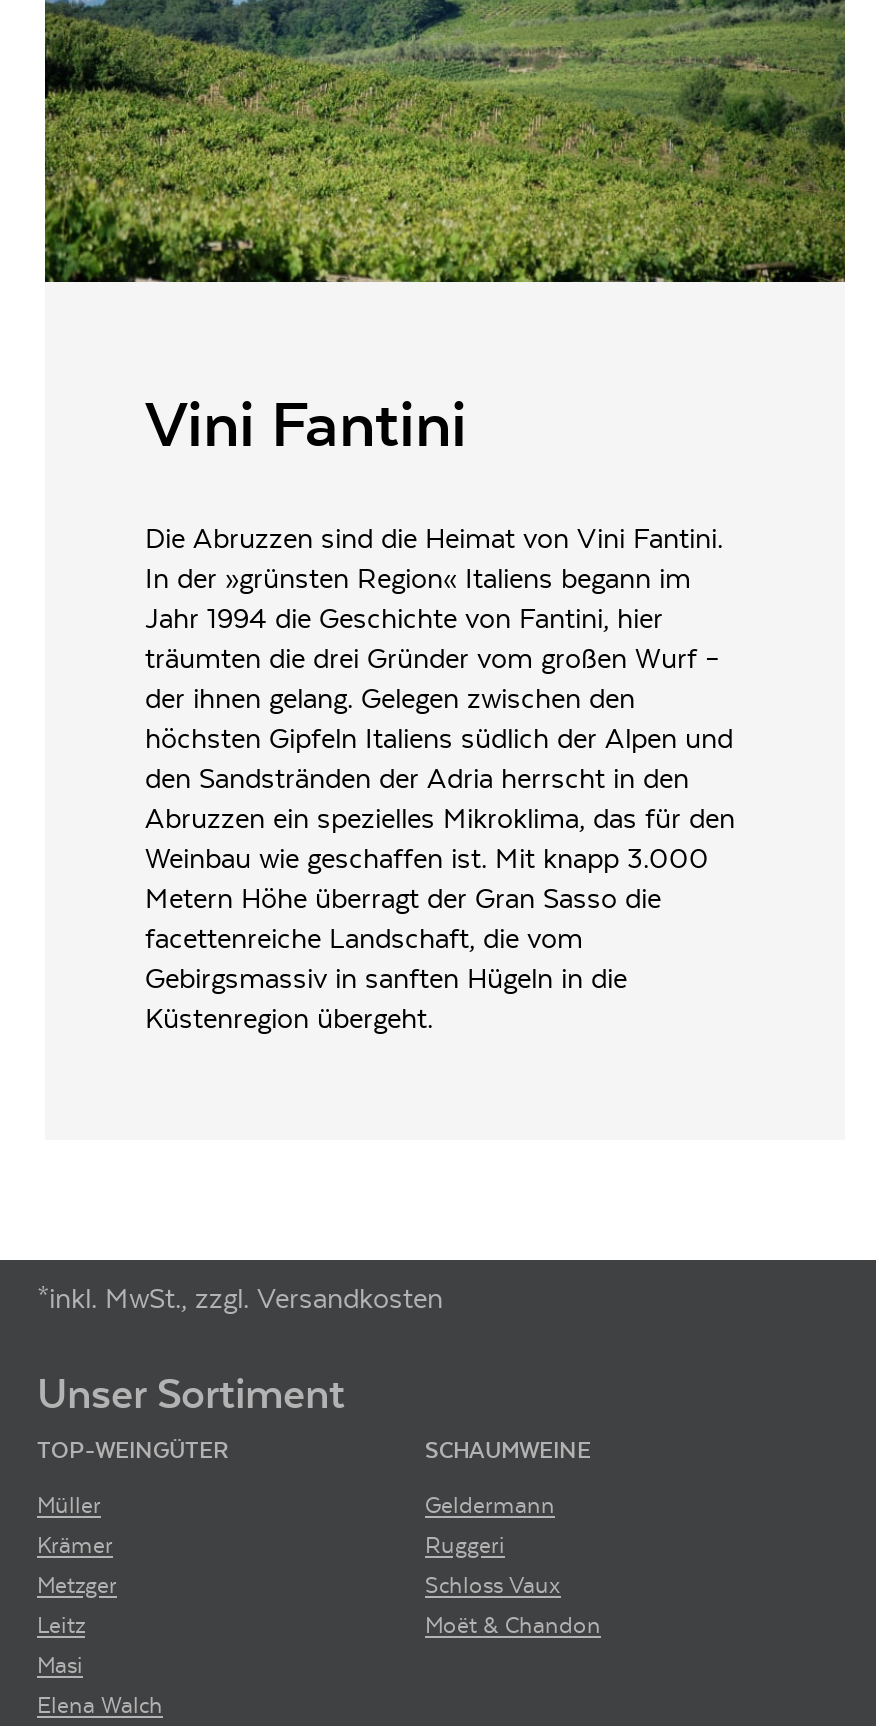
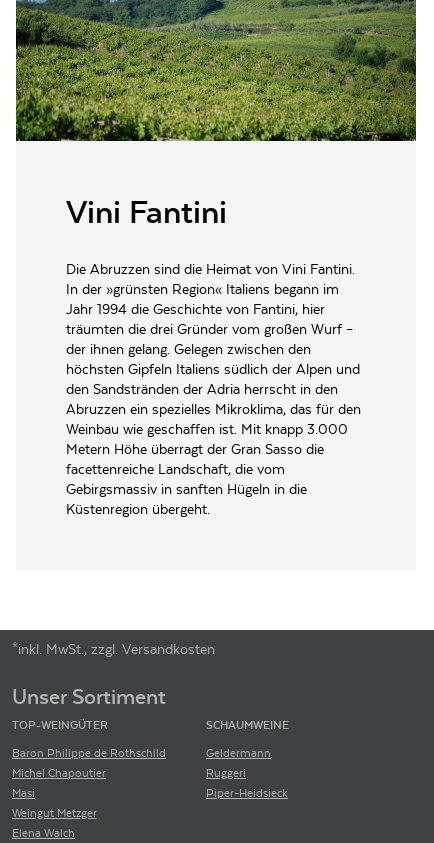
- Müller
- Krämer
- Metzger
- Leitz
+ Baron Philippe de Rothschild
+ Michel Chapoutier

- Schloss Vaux
- Moët & Chandon
+ Piper-Heidsieck

moved up: Masi

+ Weingut Metzger
